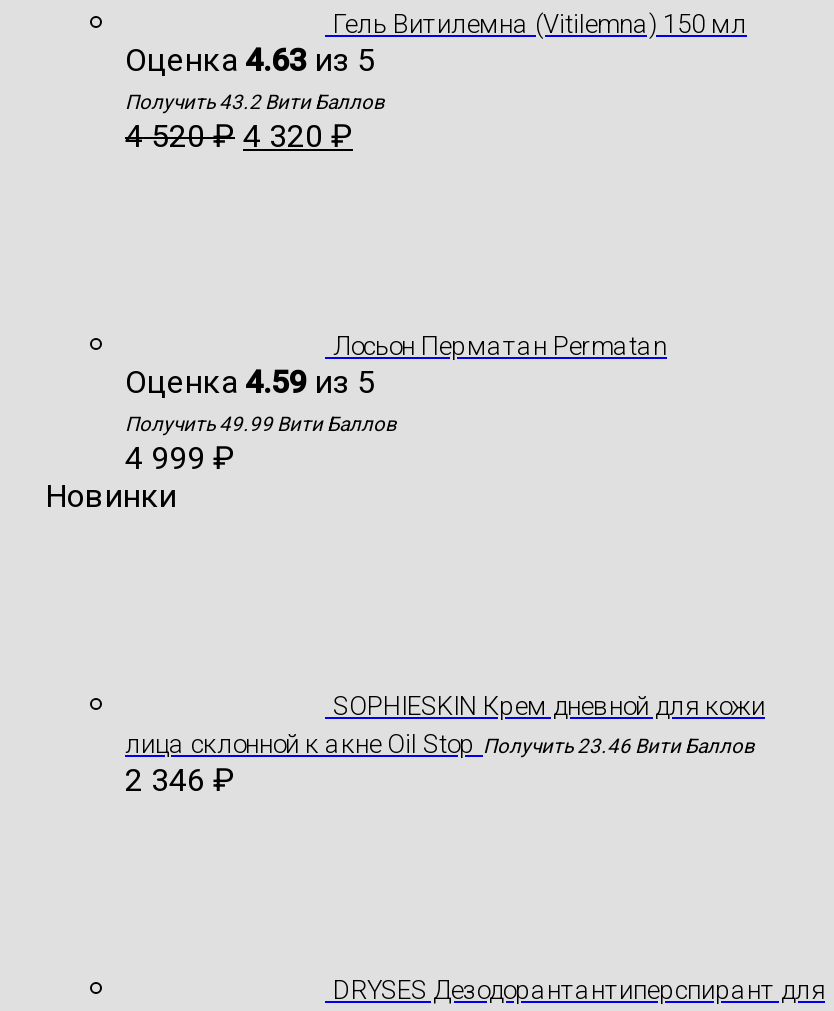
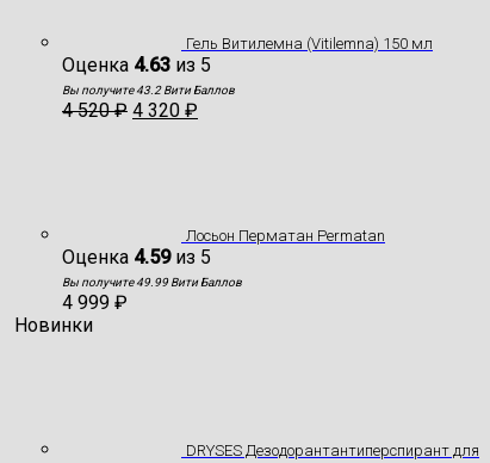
- Получить 43.2 Вити Баллов
+ Вы получите 43.2 Вити Баллов

- Получить 49.99 Вити Баллов
+ Вы получите 49.99 Вити Баллов

- SOPHIESKIN Крем дневной для кожи
- лица склонной к акне Oil Stop Получить 23.46 Вити Баллов
- 2 346 ₽
